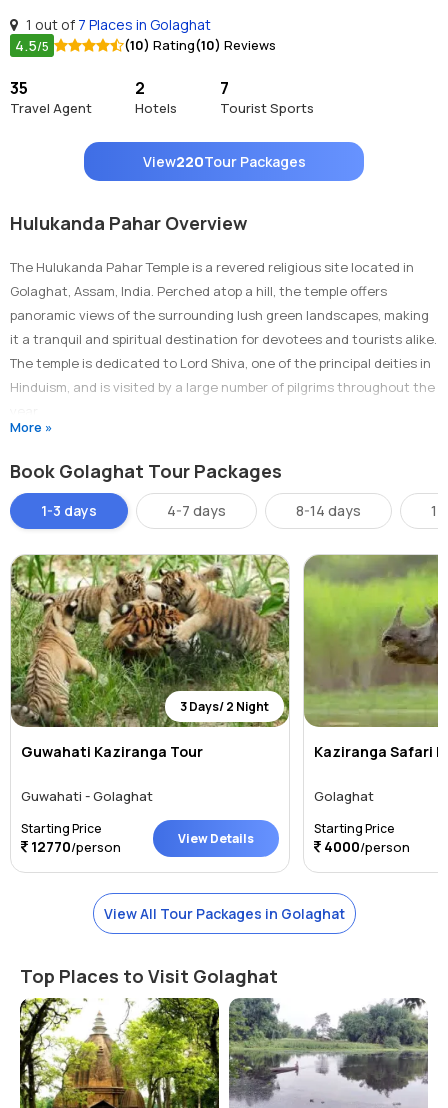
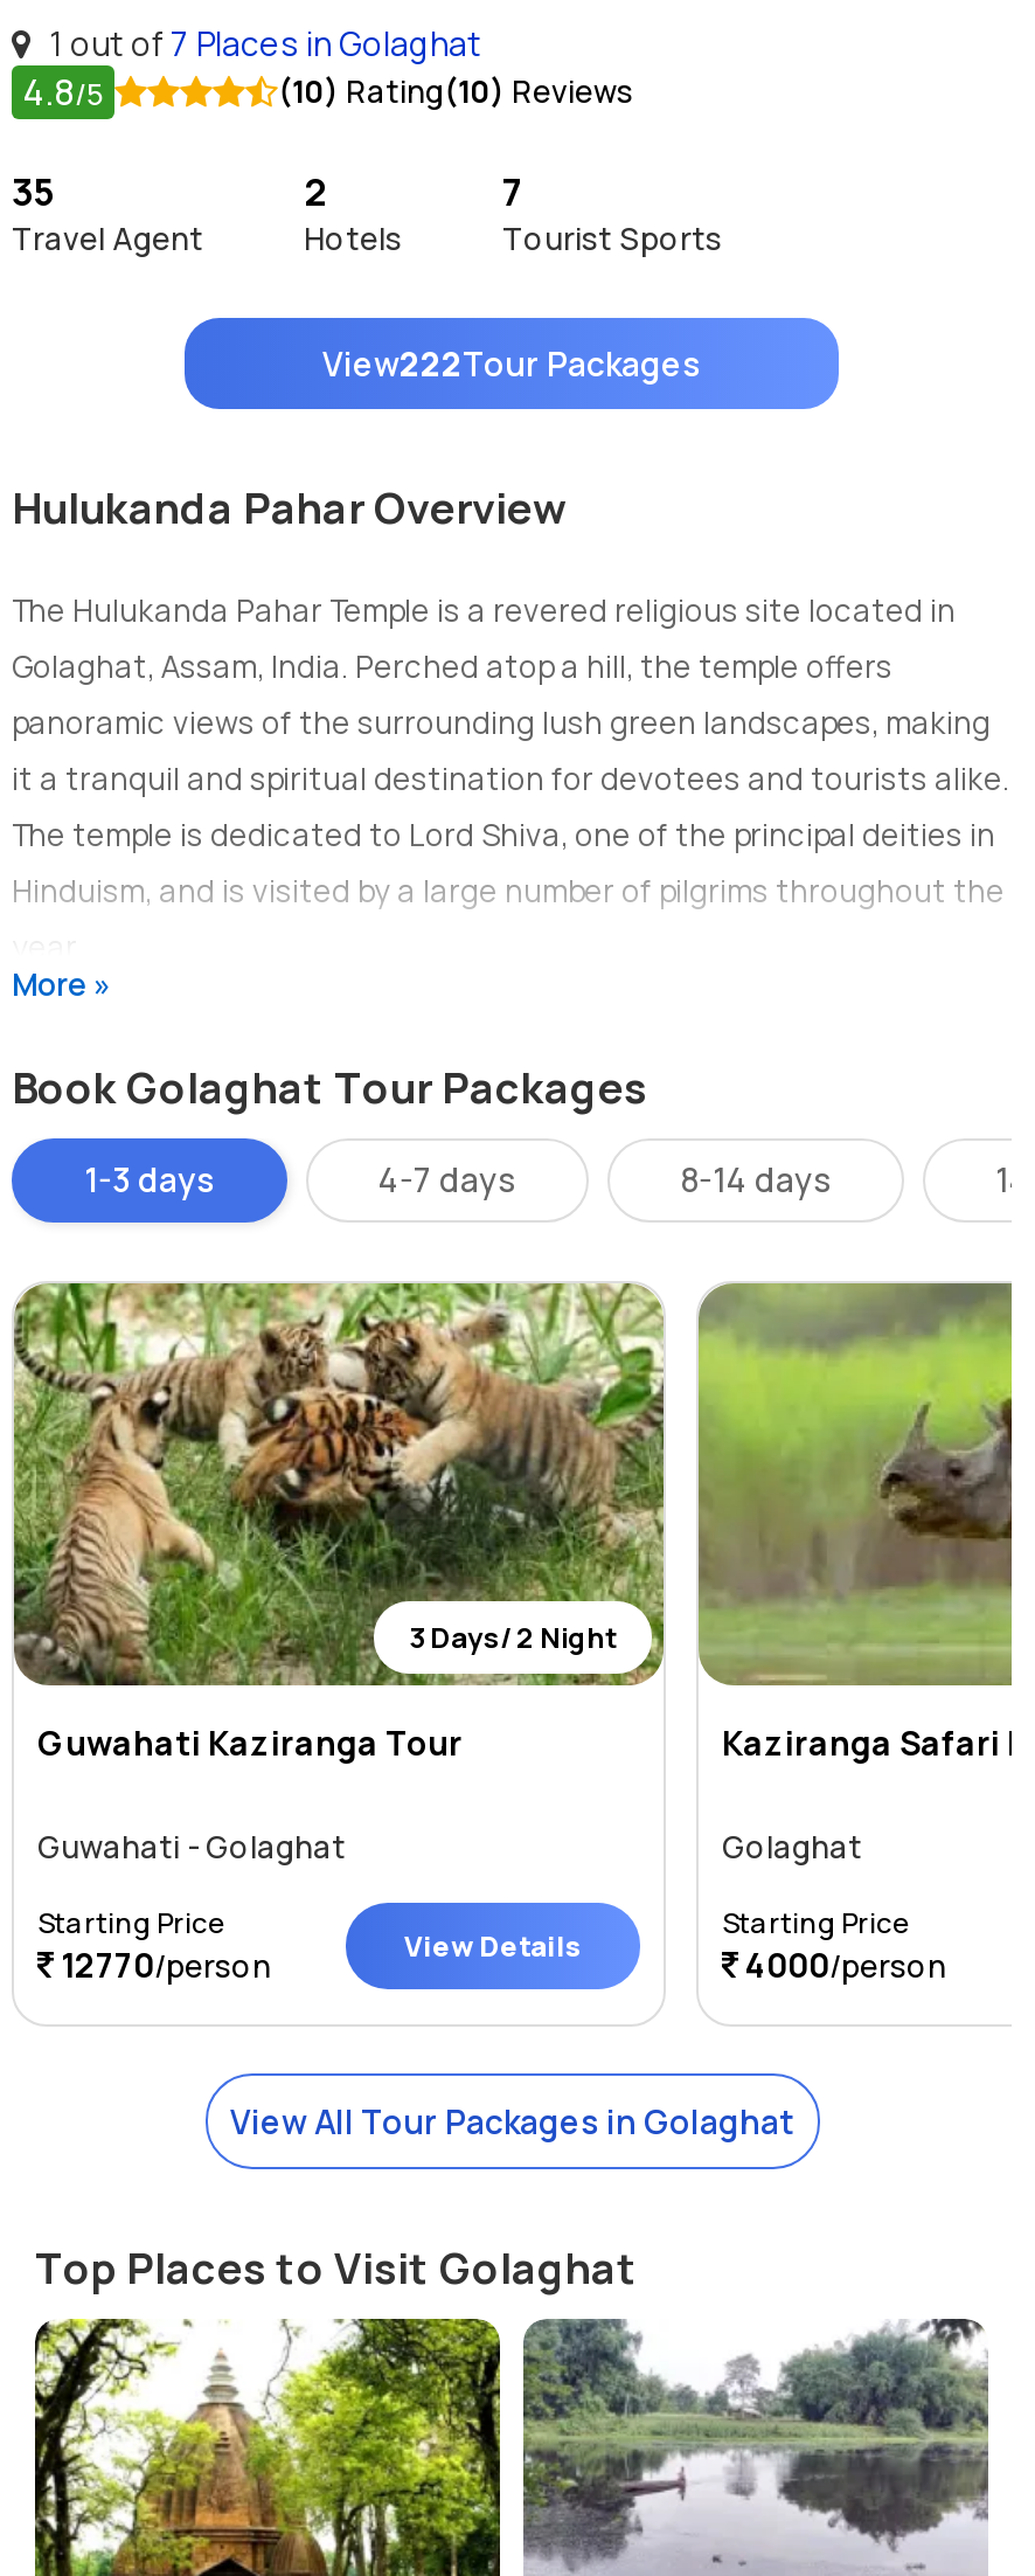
- 4.5/5
+ 4.8/5

- View220Tour Packages
+ View222Tour Packages
